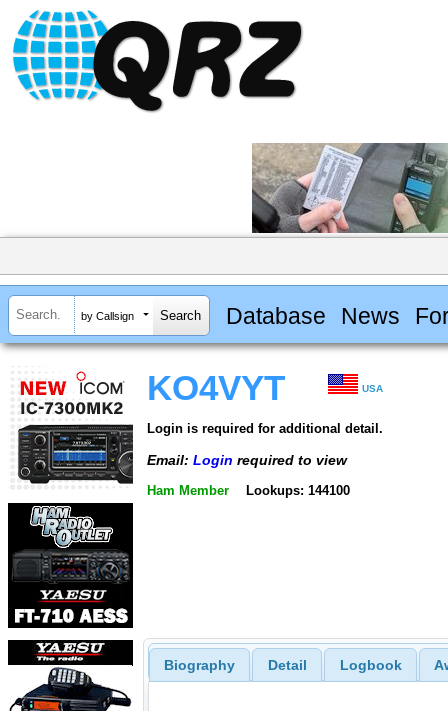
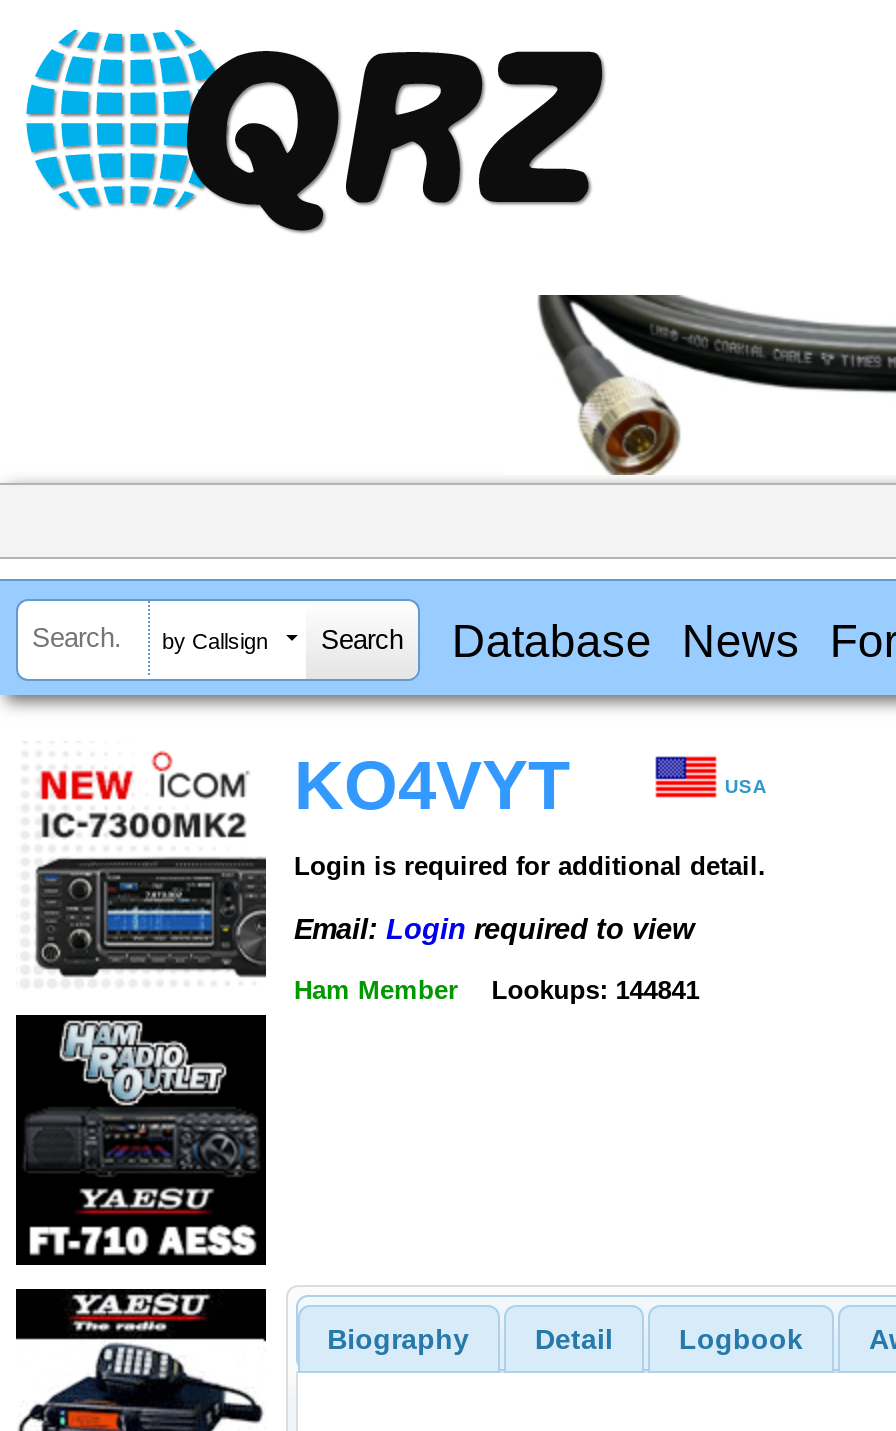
- [image]
+ [image]

- Ham Member Lookups: 144100
+ Ham Member Lookups: 144841
